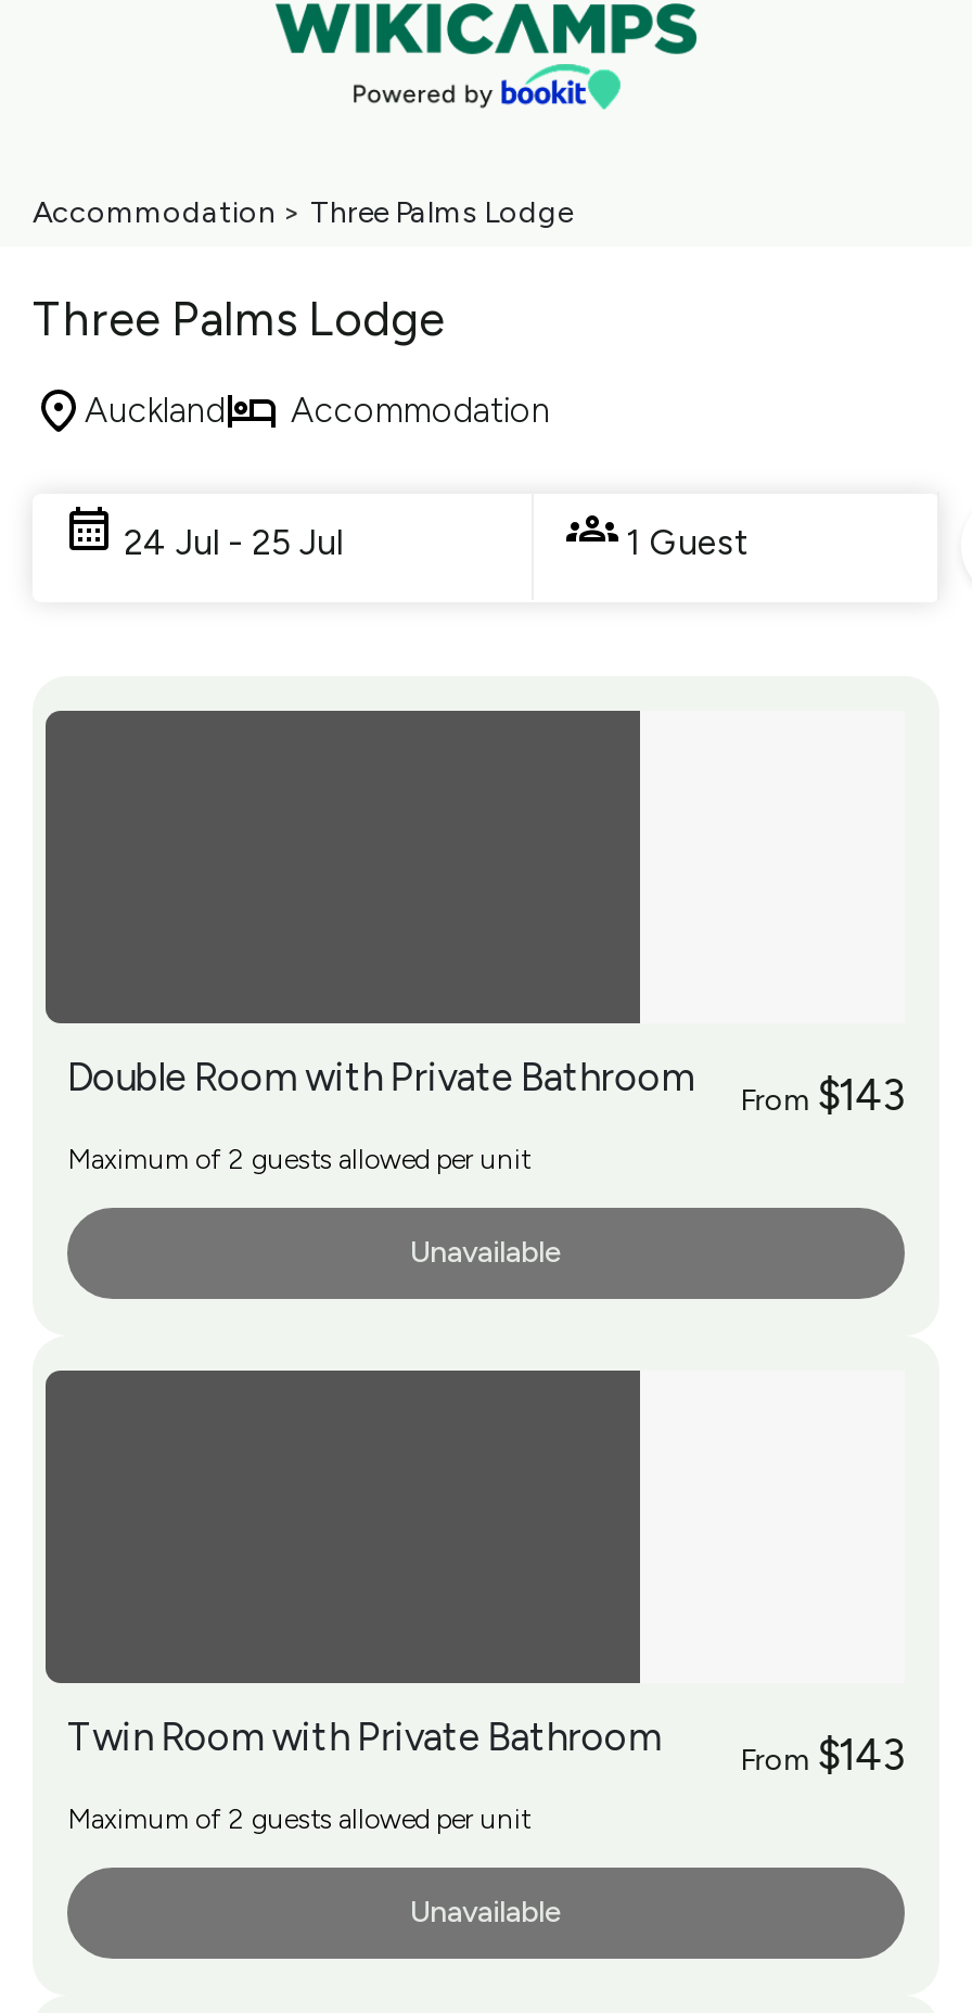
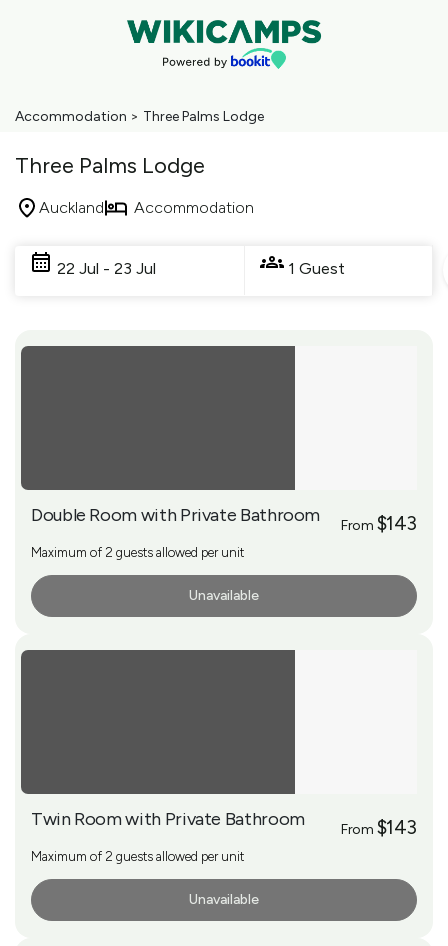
- 24 Jul - 25 Jul
+ 22 Jul - 23 Jul
